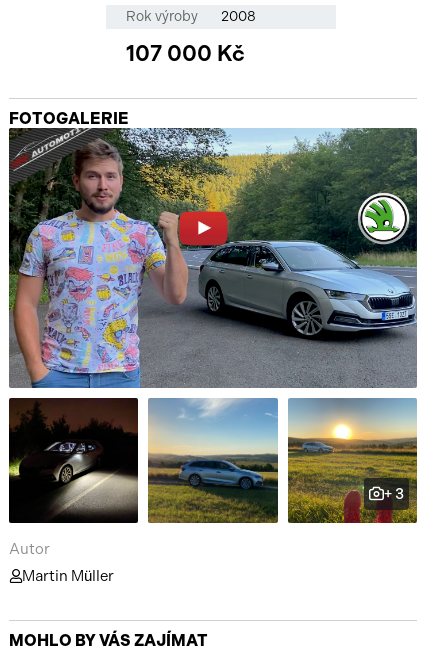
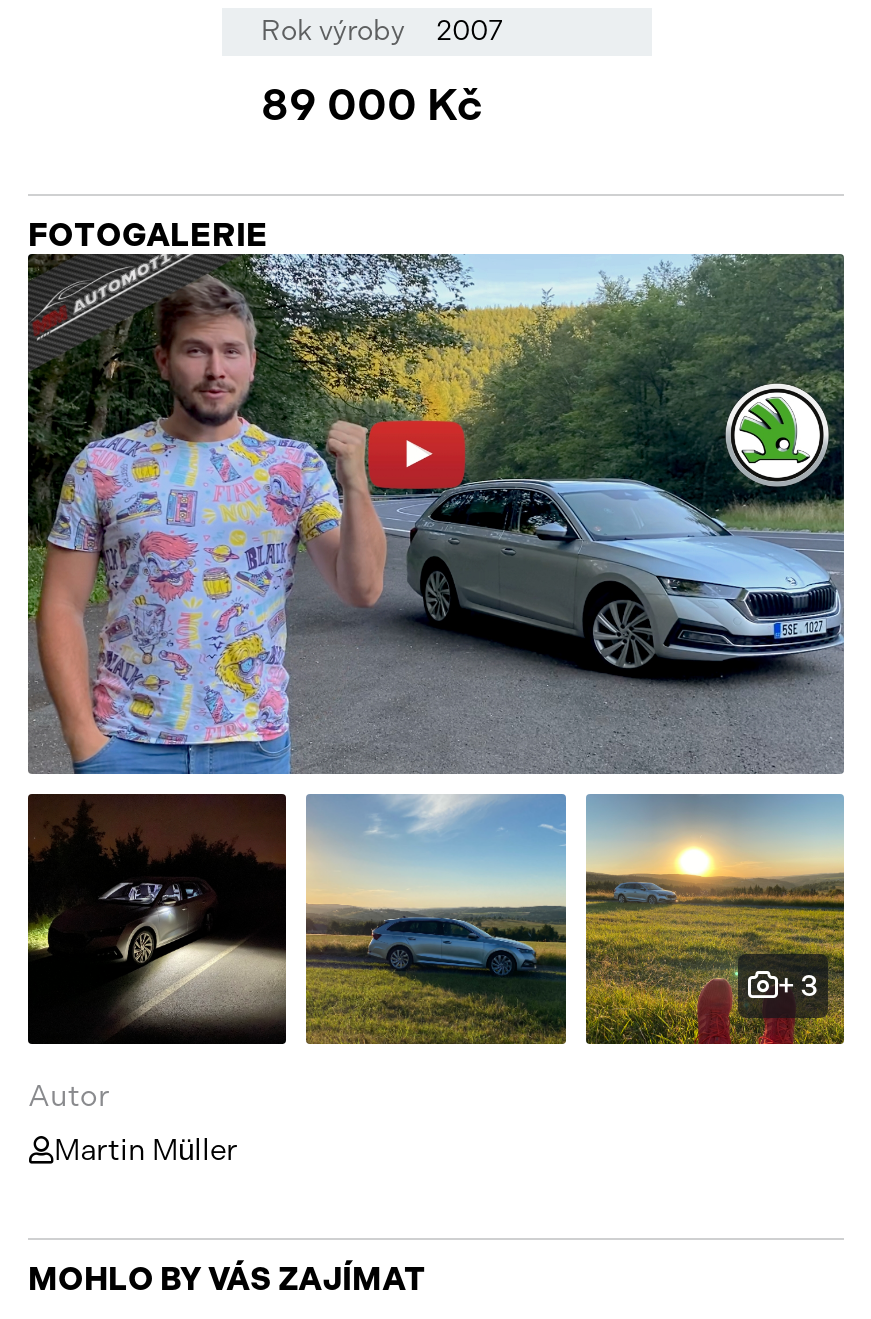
- Rok výroby 2008
+ Rok výroby 2007

- 107 000 Kč
+ 89 000 Kč
